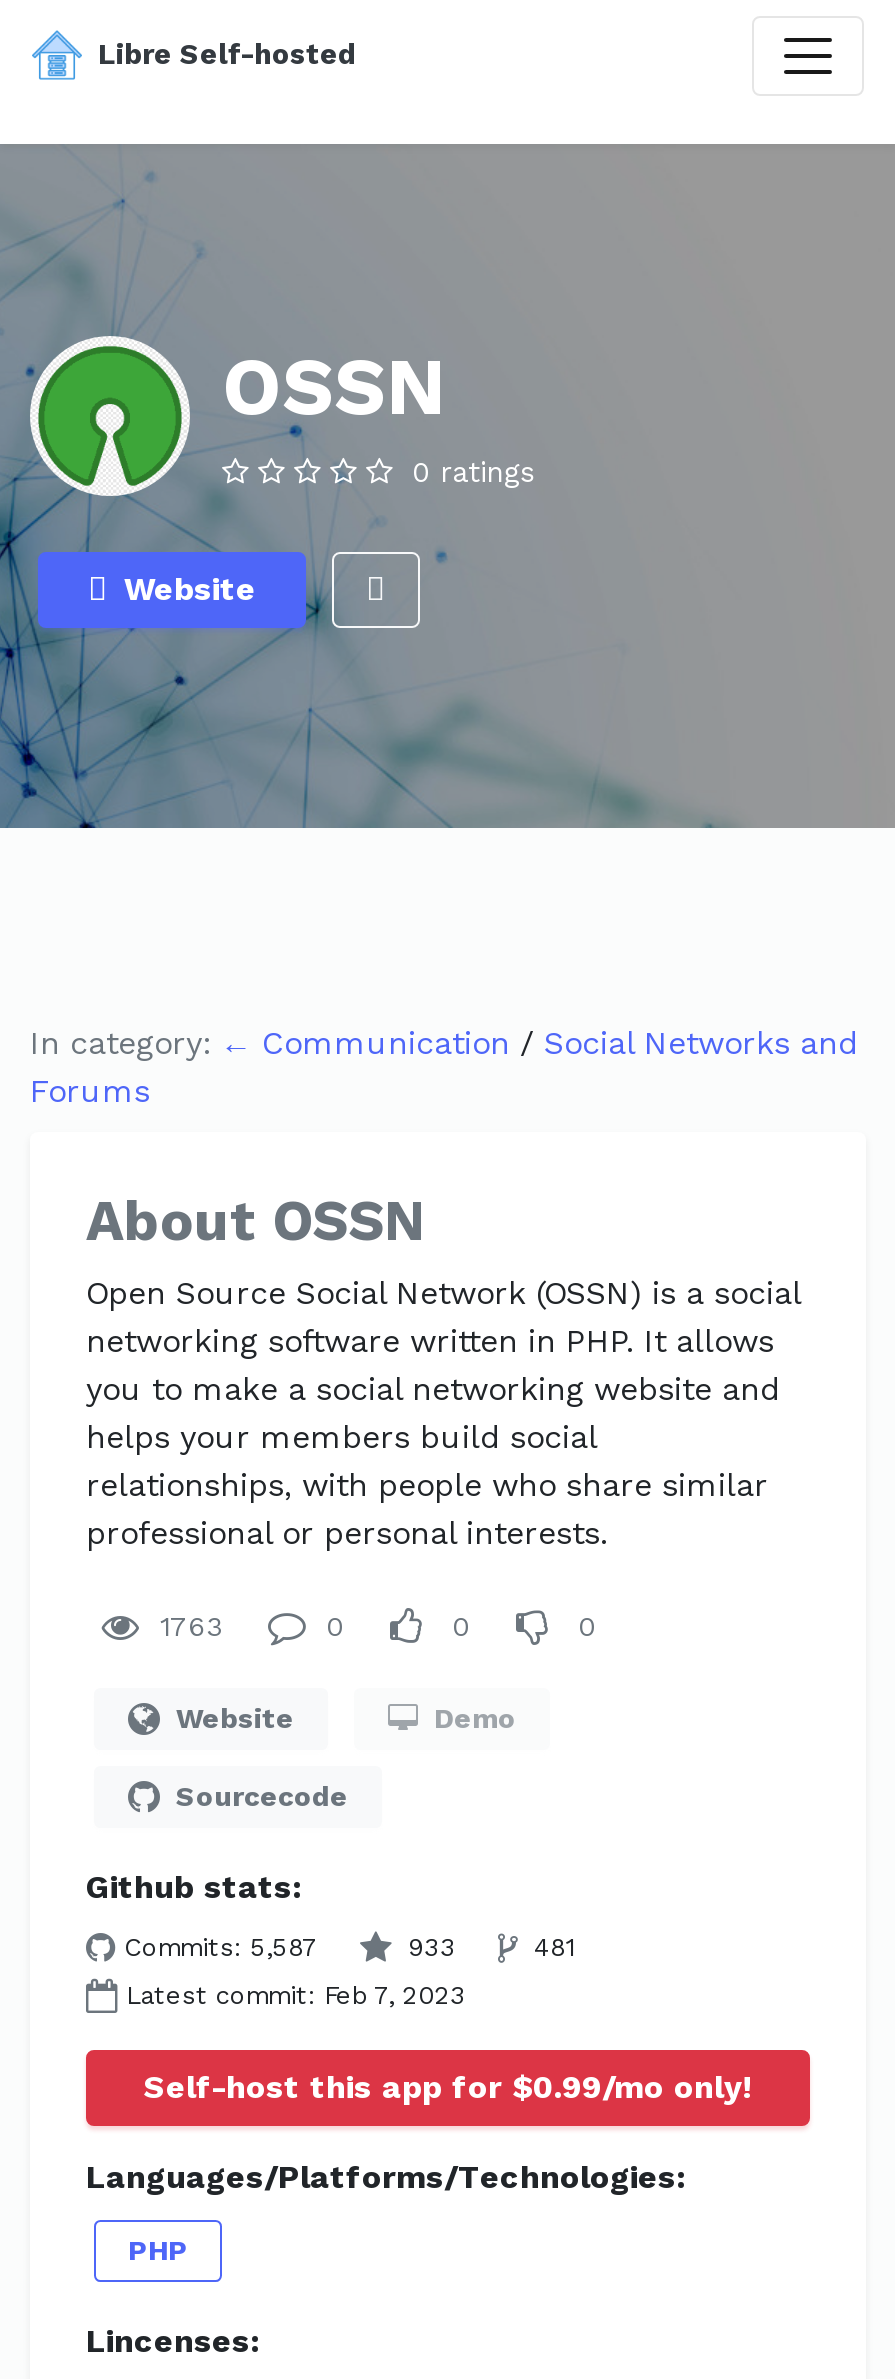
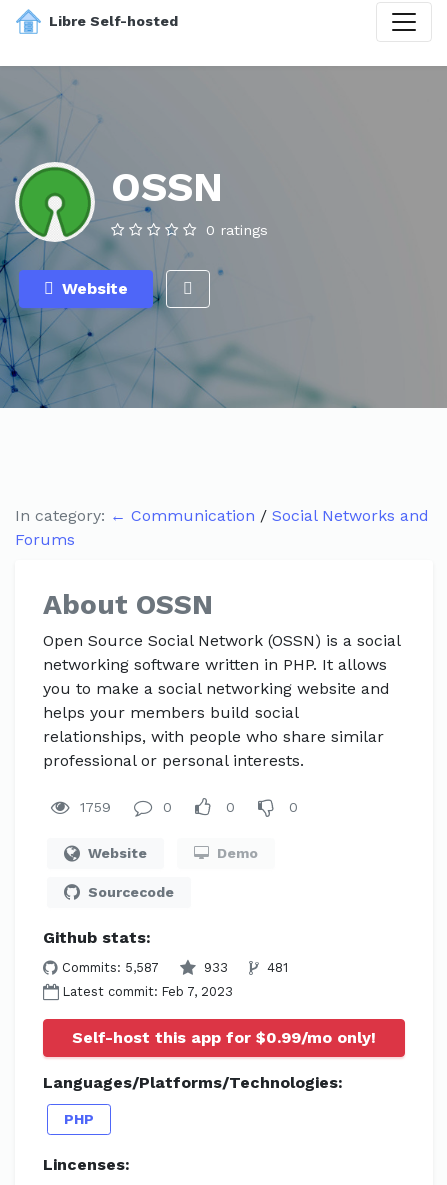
- 1763 0
+ 1759 0
